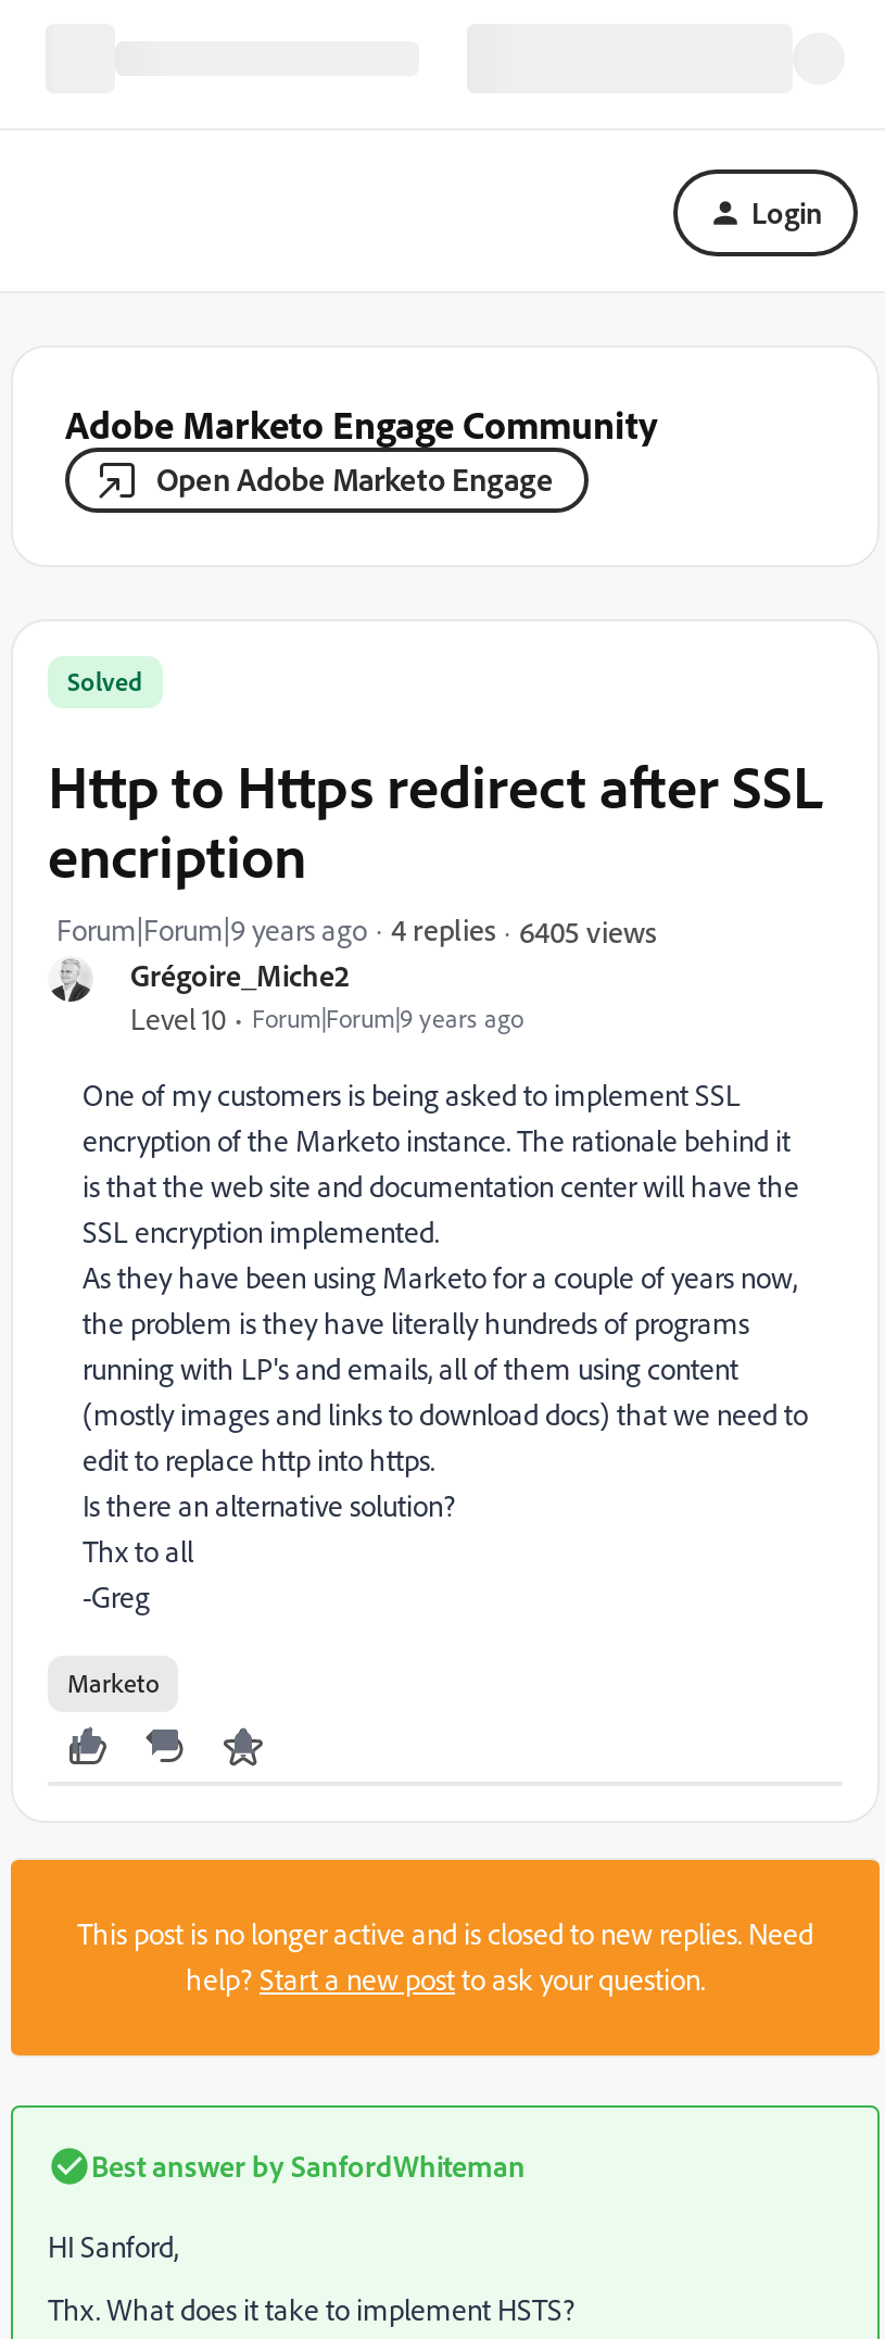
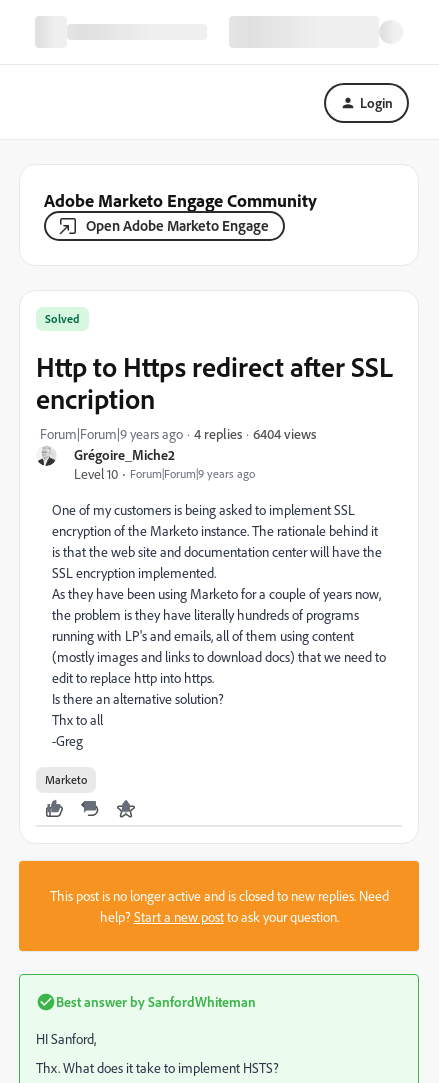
- 6405 views
+ 6404 views
